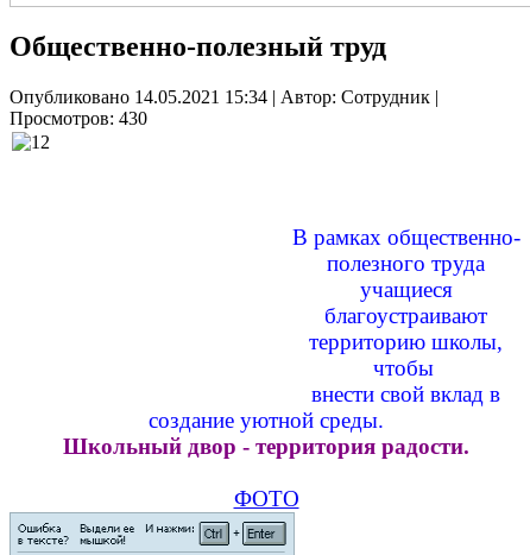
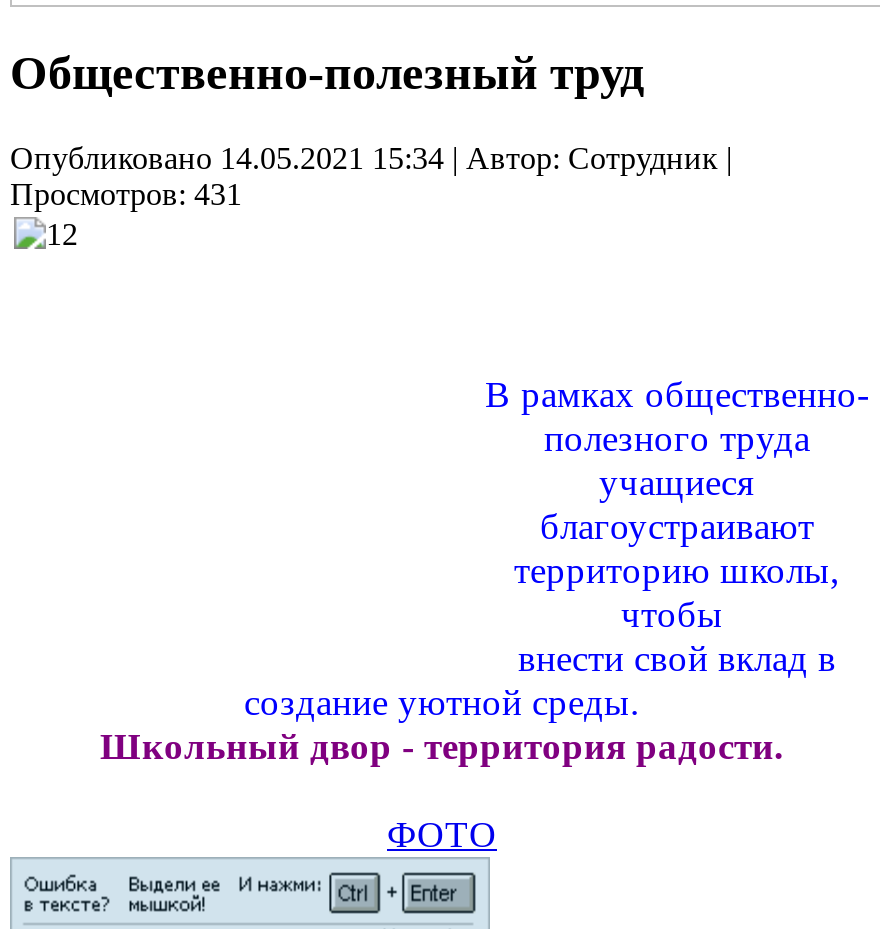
- Просмотров: 430
+ Просмотров: 431
